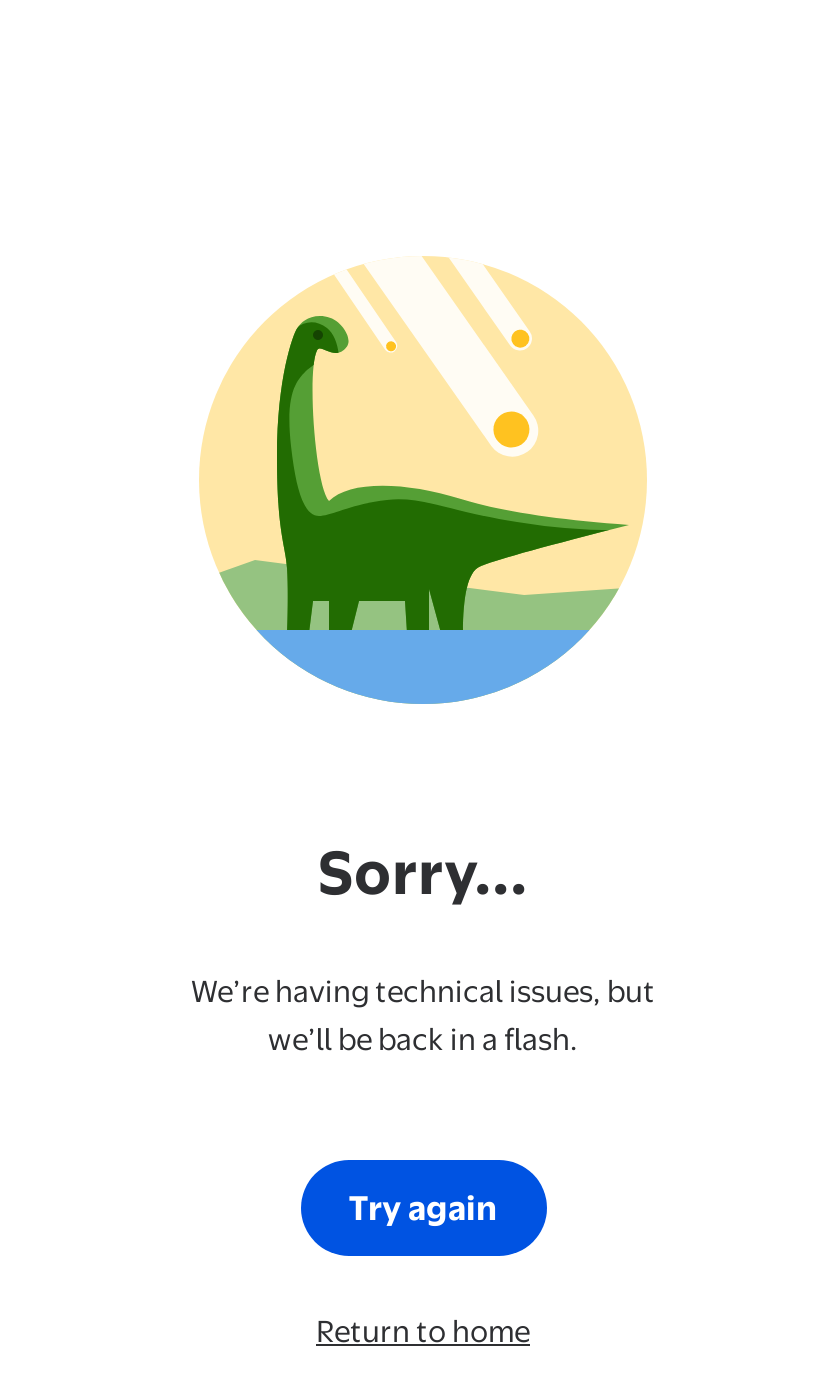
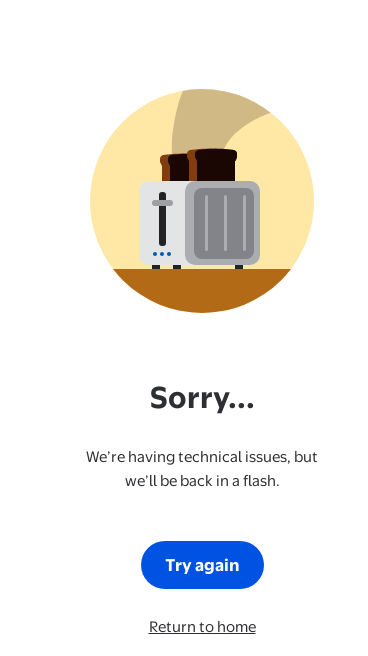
- [image]
+ [image]
